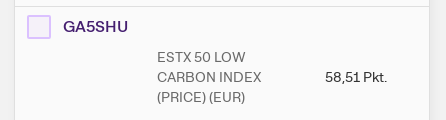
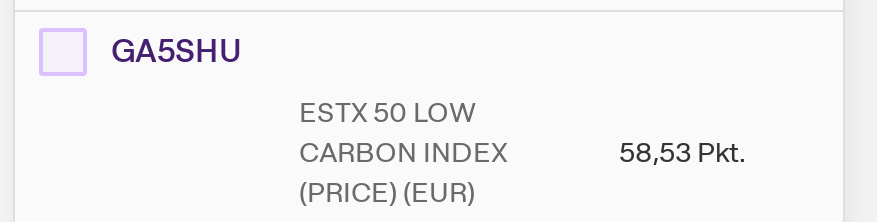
- 58,51 Pkt.
+ 58,53 Pkt.
